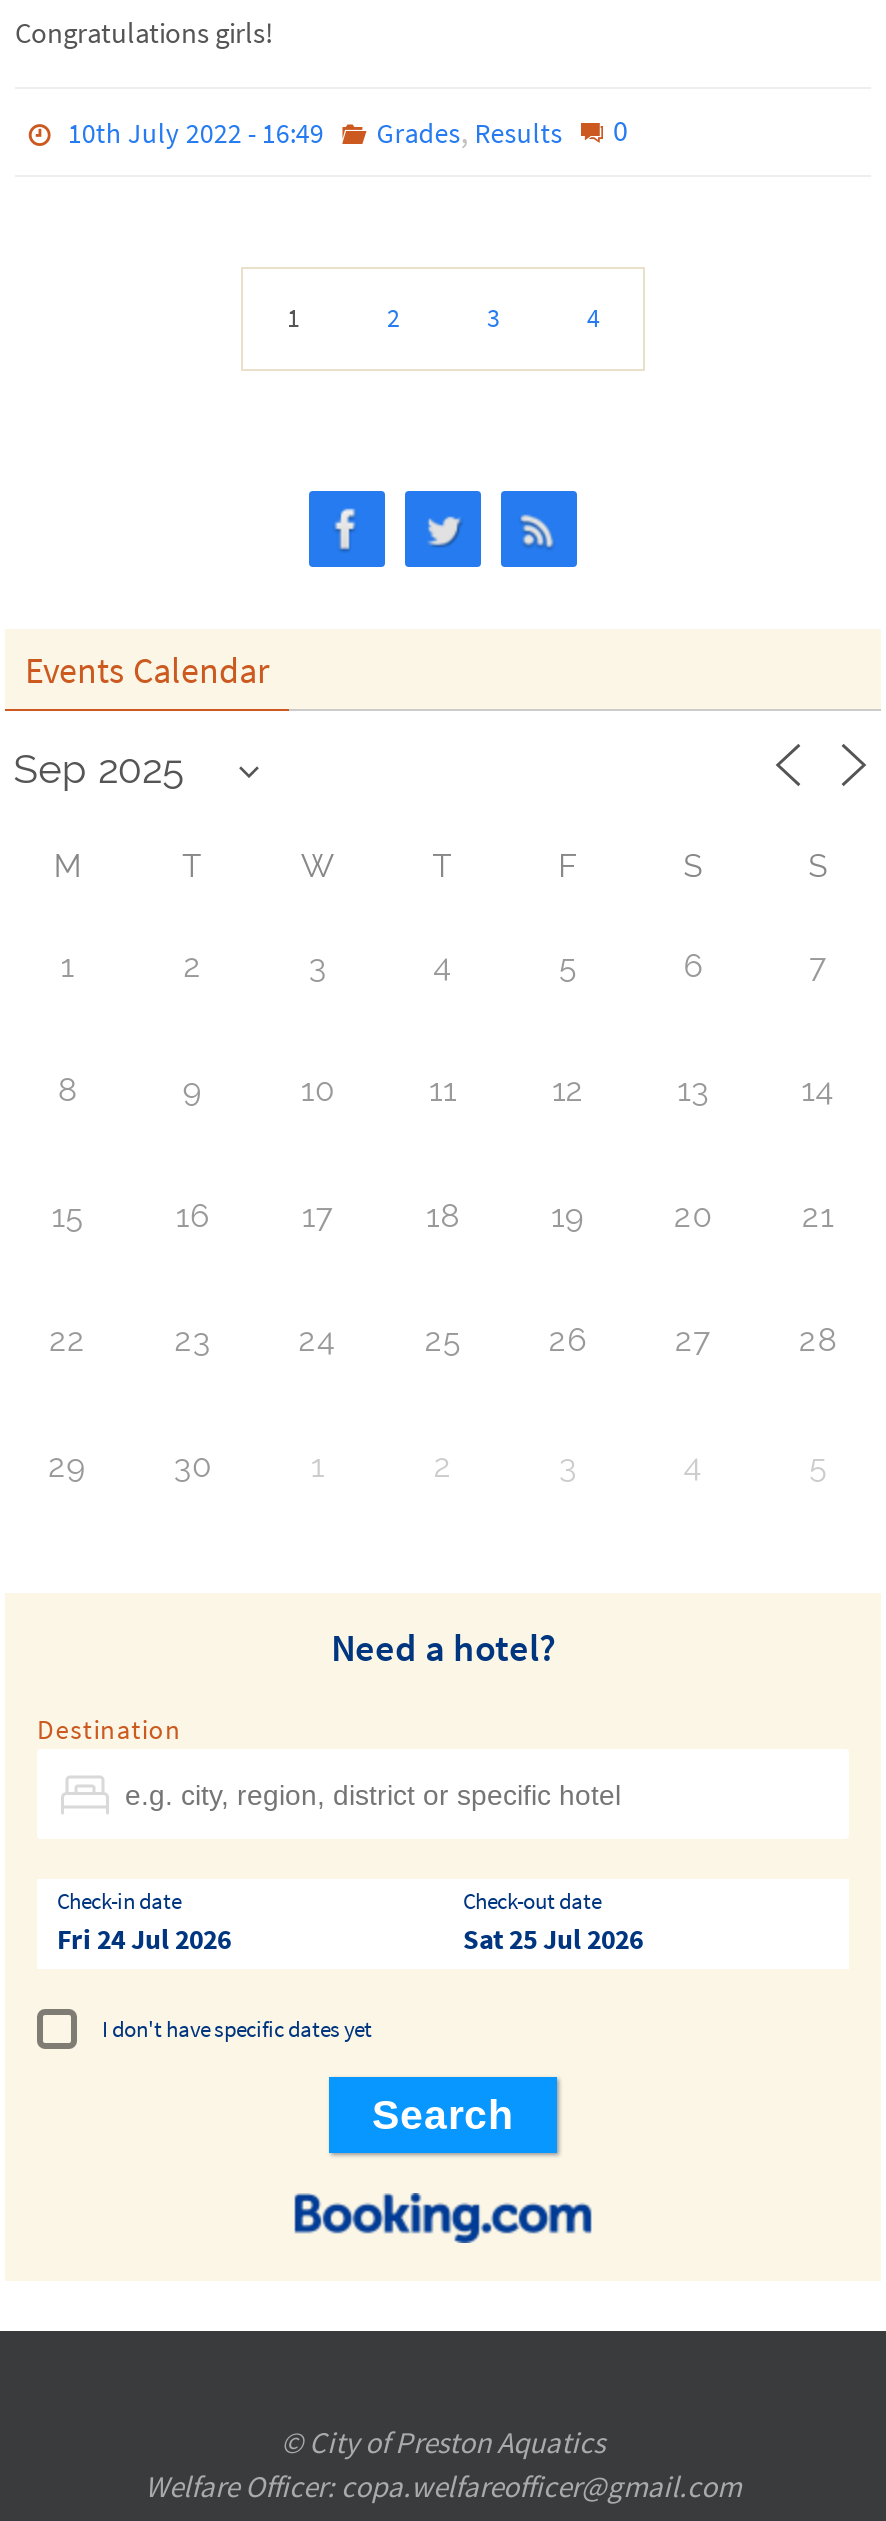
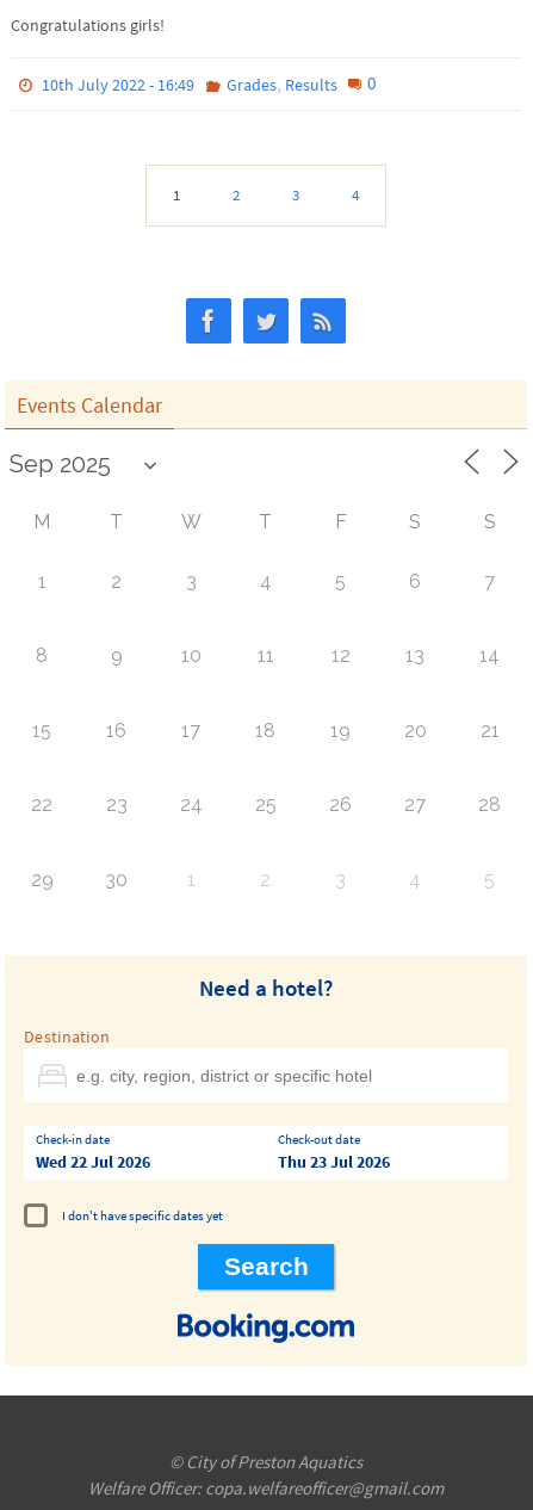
- Fri 24 Jul 2026
+ Wed 22 Jul 2026

- Sat 25 Jul 2026
+ Thu 23 Jul 2026
